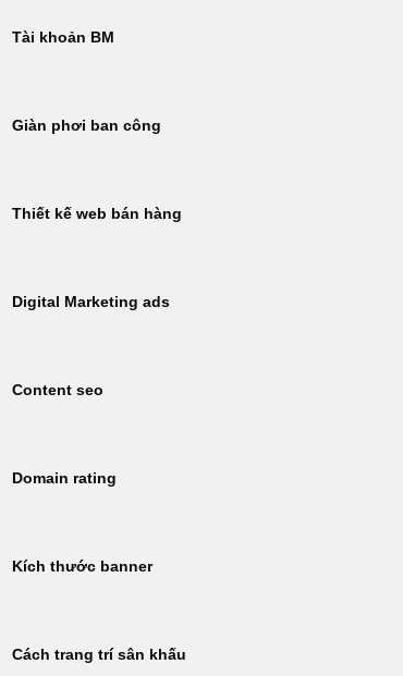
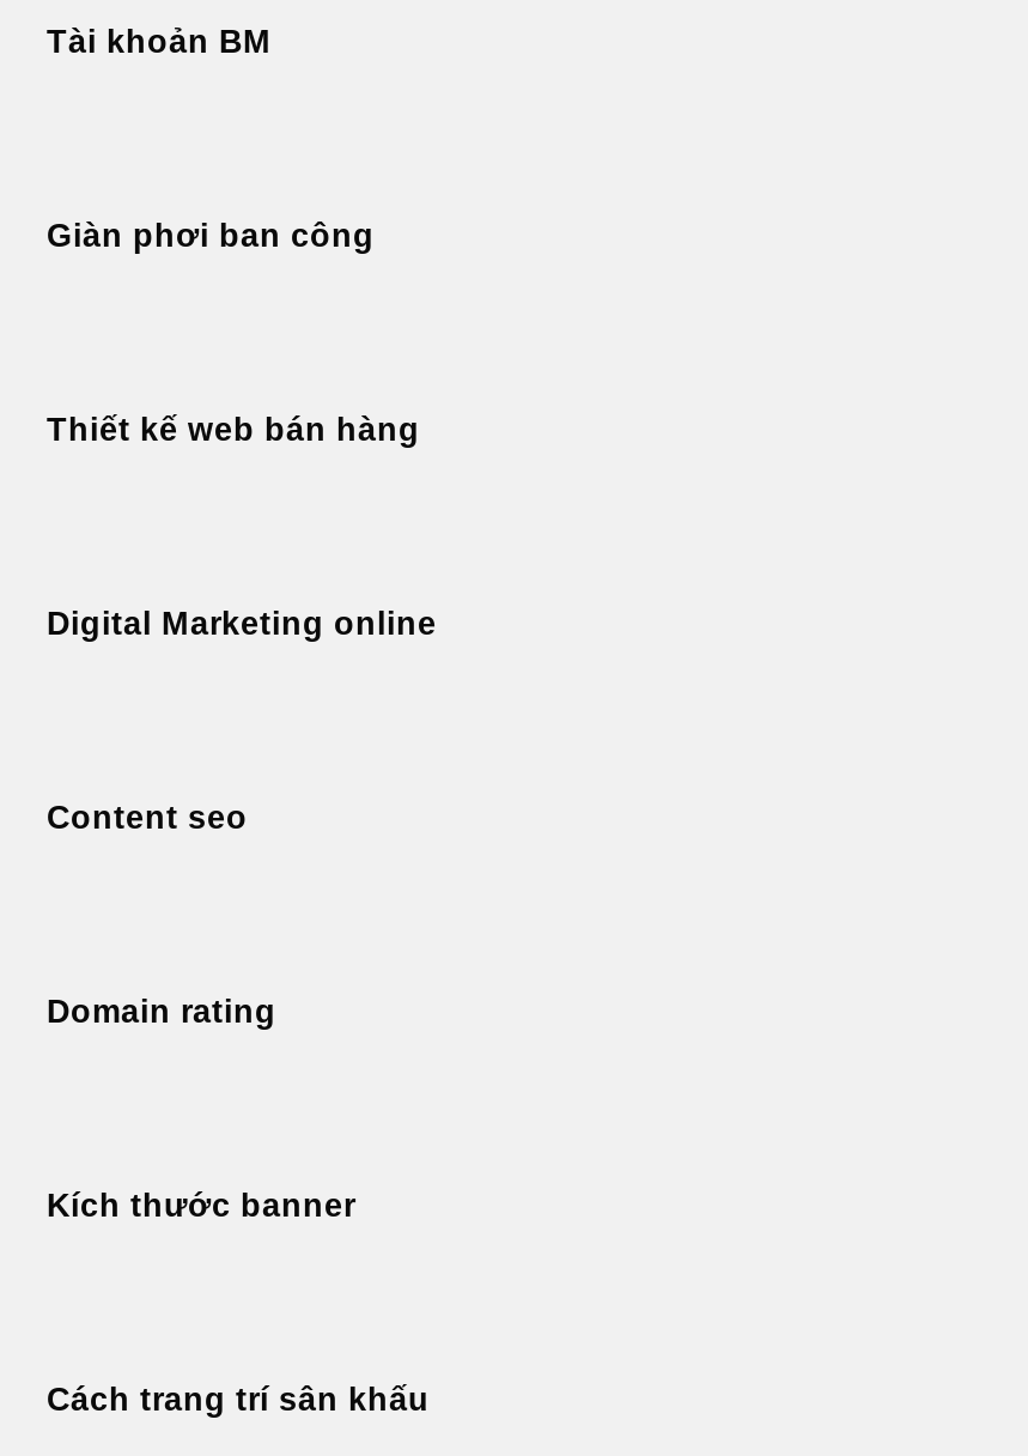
- Digital Marketing ads
+ Digital Marketing online
